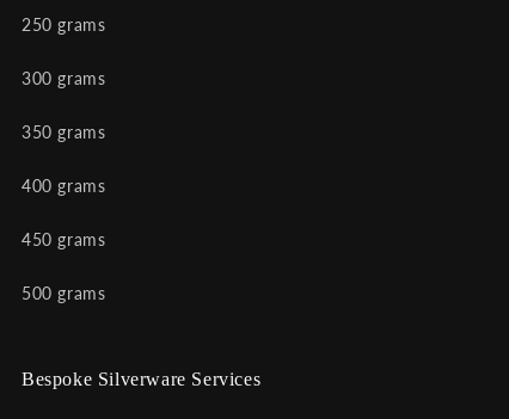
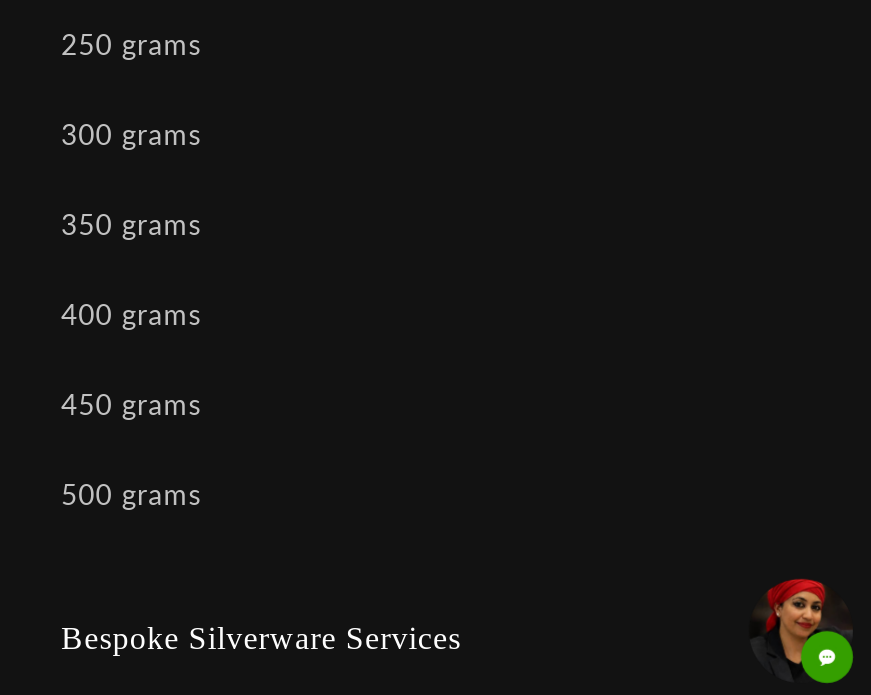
+ [image]
